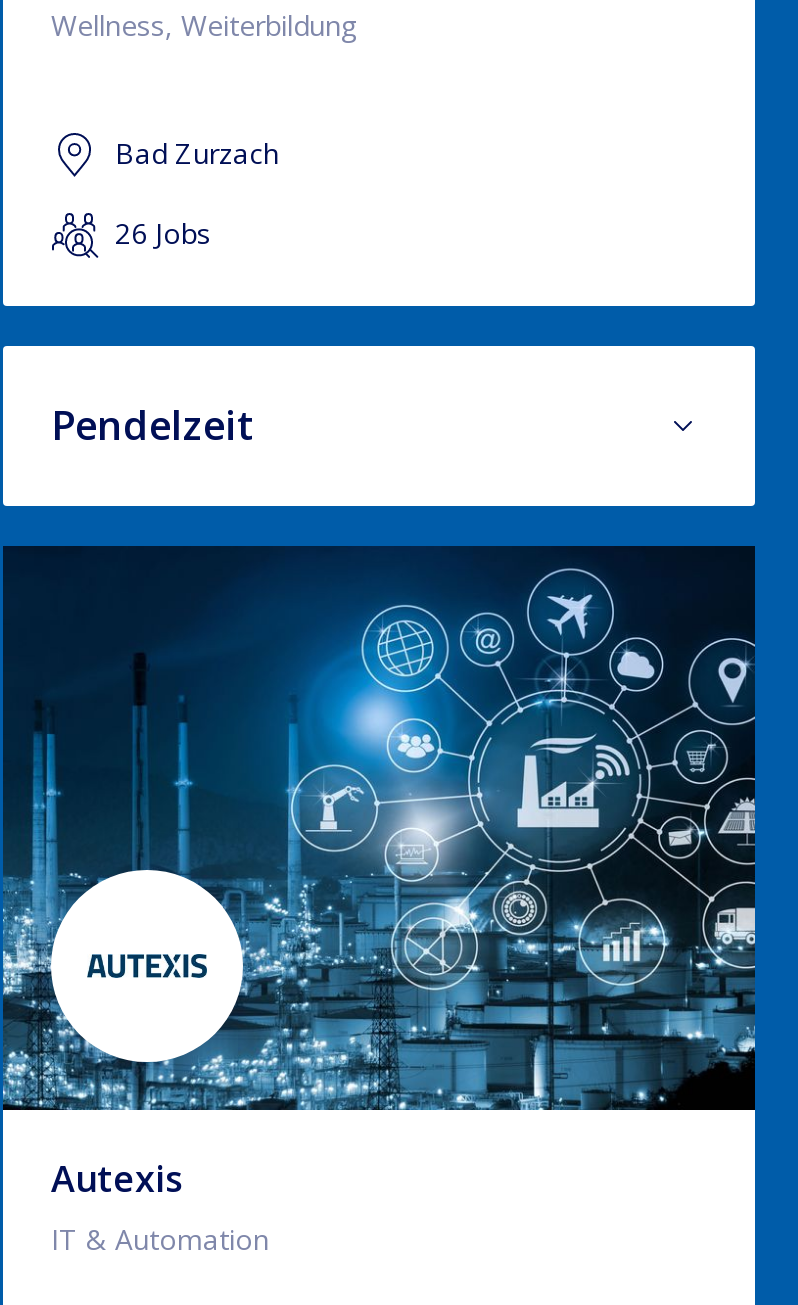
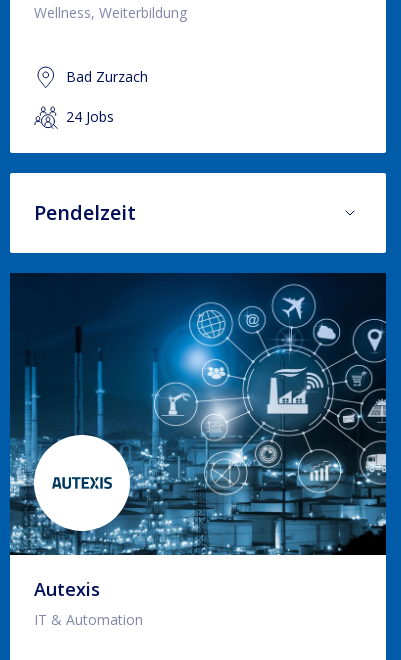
- 26 Jobs
+ 24 Jobs
